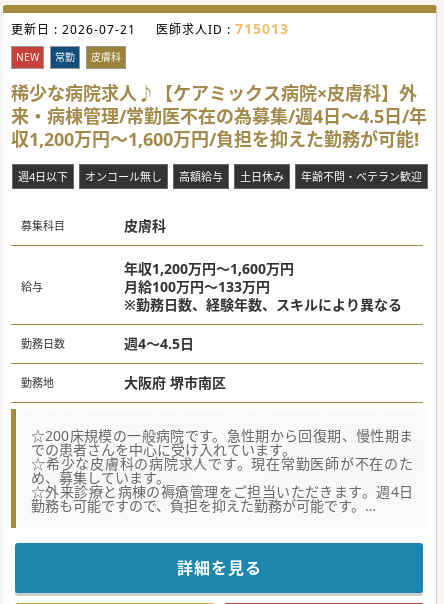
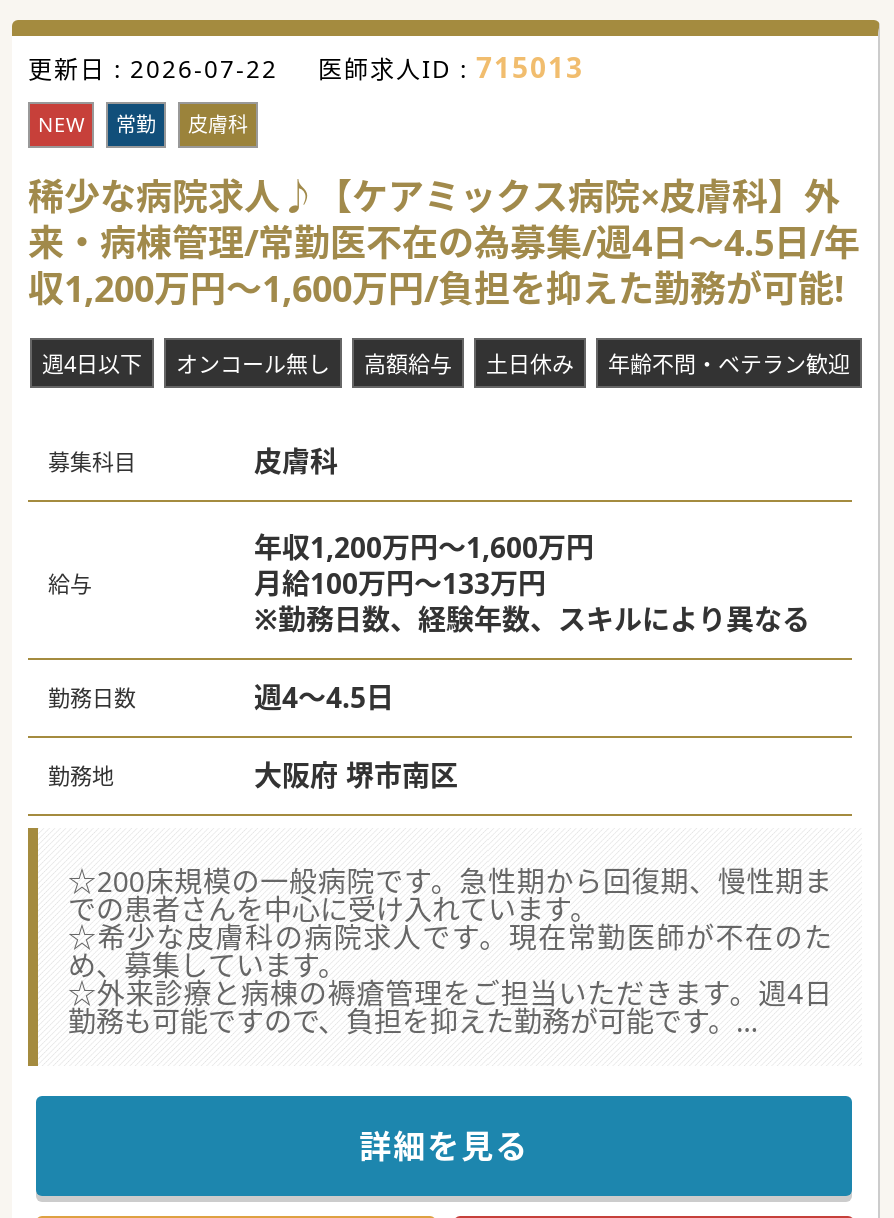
- 更新日 : 2026-07-21
+ 更新日 : 2026-07-22
